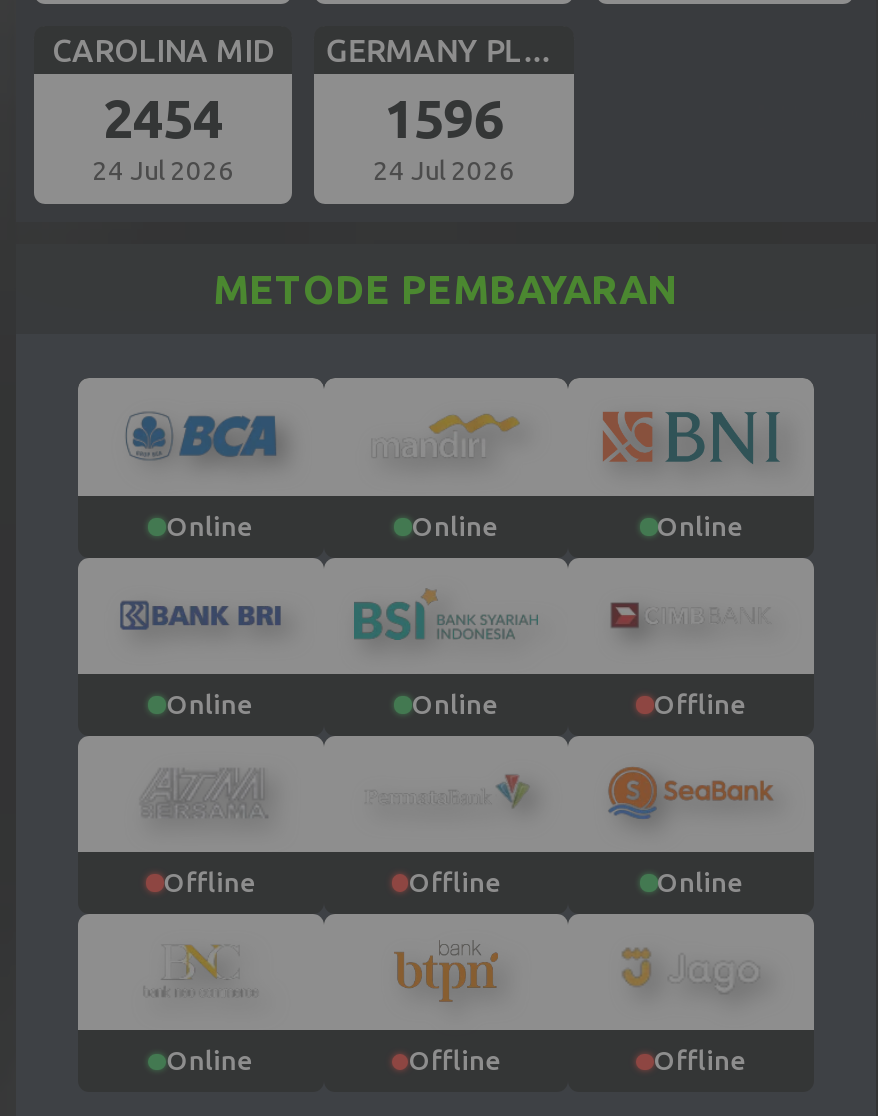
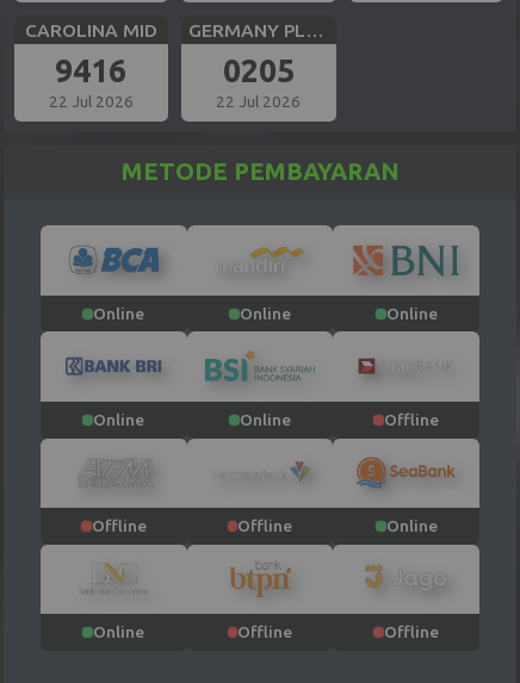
- 2454
+ 9416

- 1596
+ 0205

- 24 Jul 2026
+ 22 Jul 2026

- 24 Jul 2026
+ 22 Jul 2026
